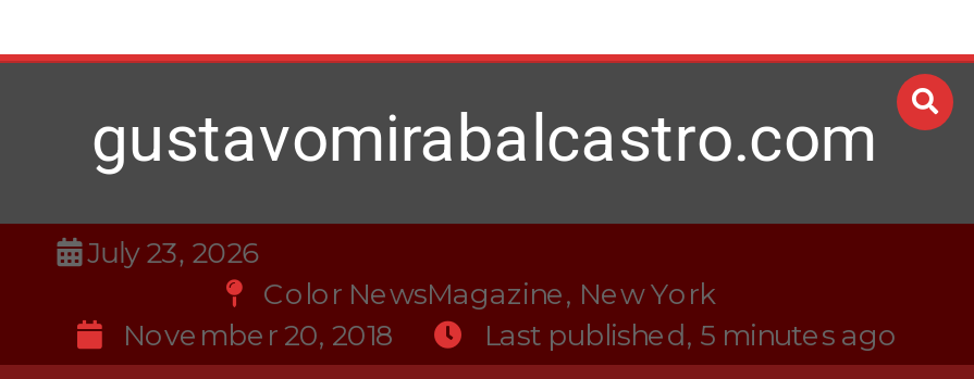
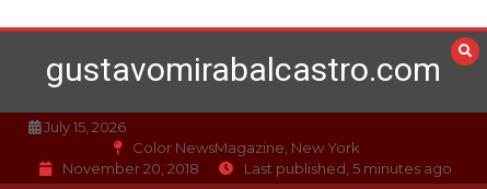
- July 23, 2026
+ July 15, 2026
